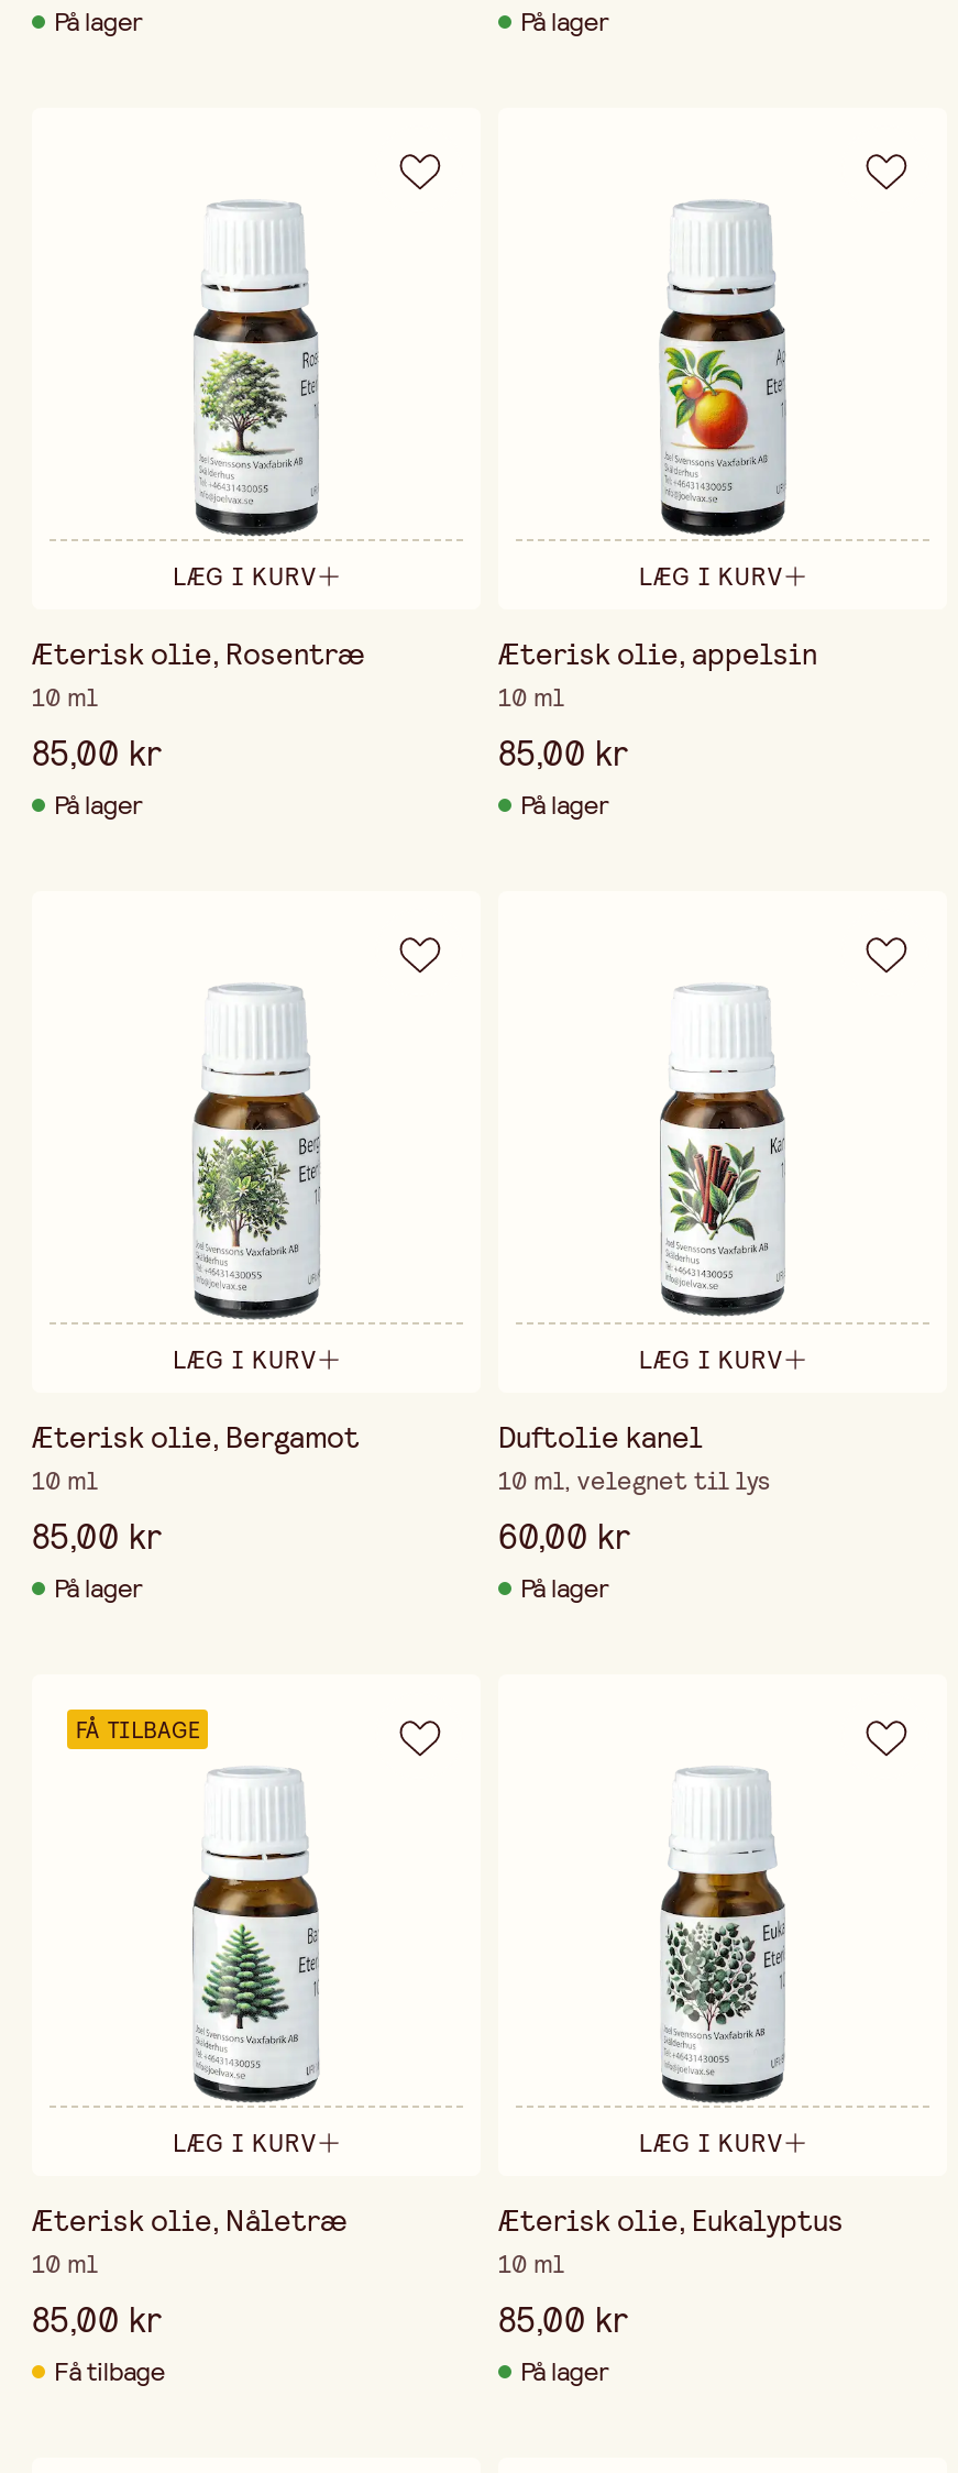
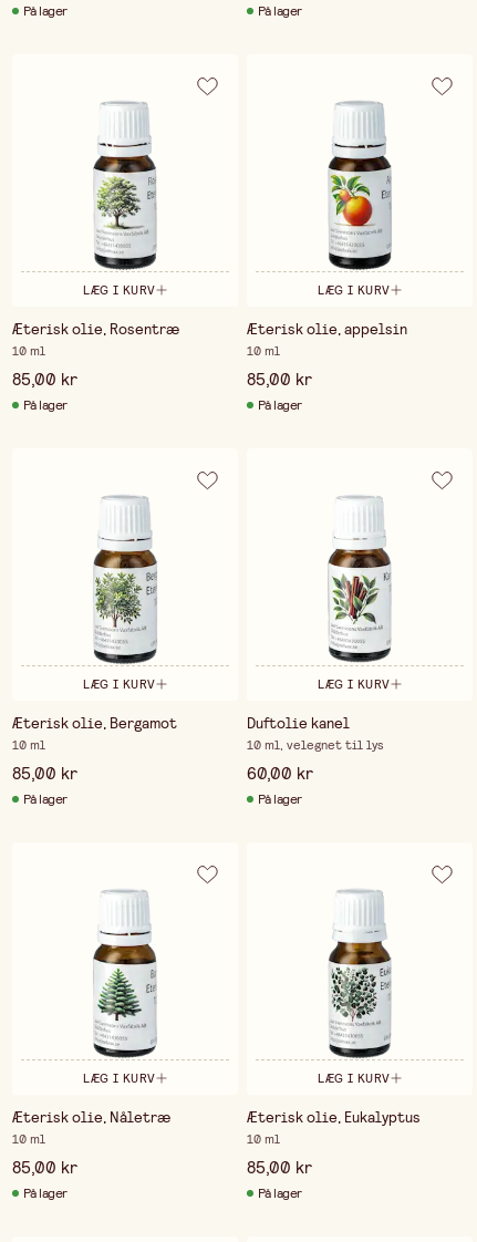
- FÅ TILBAGE

- Få tilbage
+ På lager
